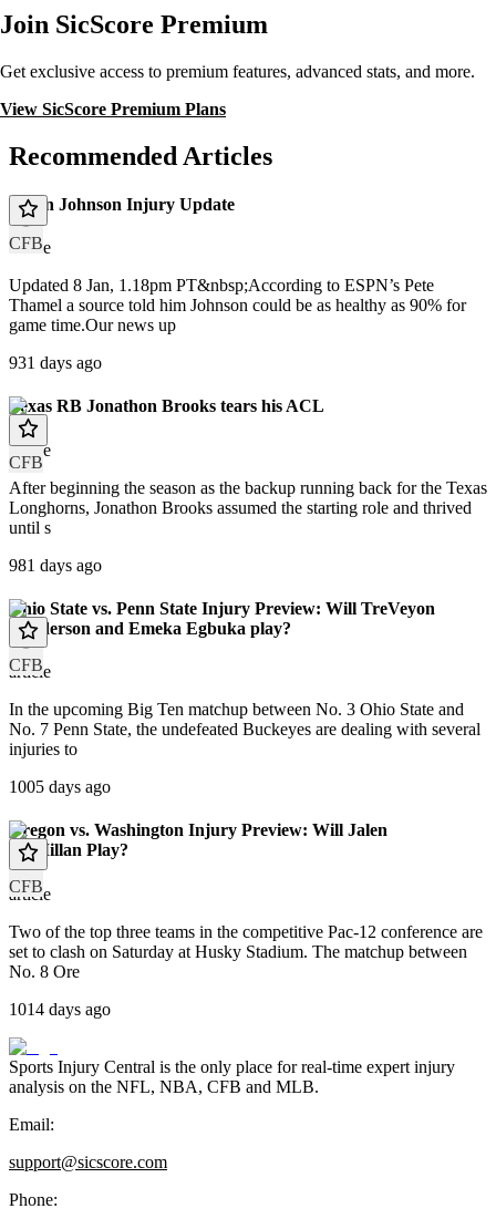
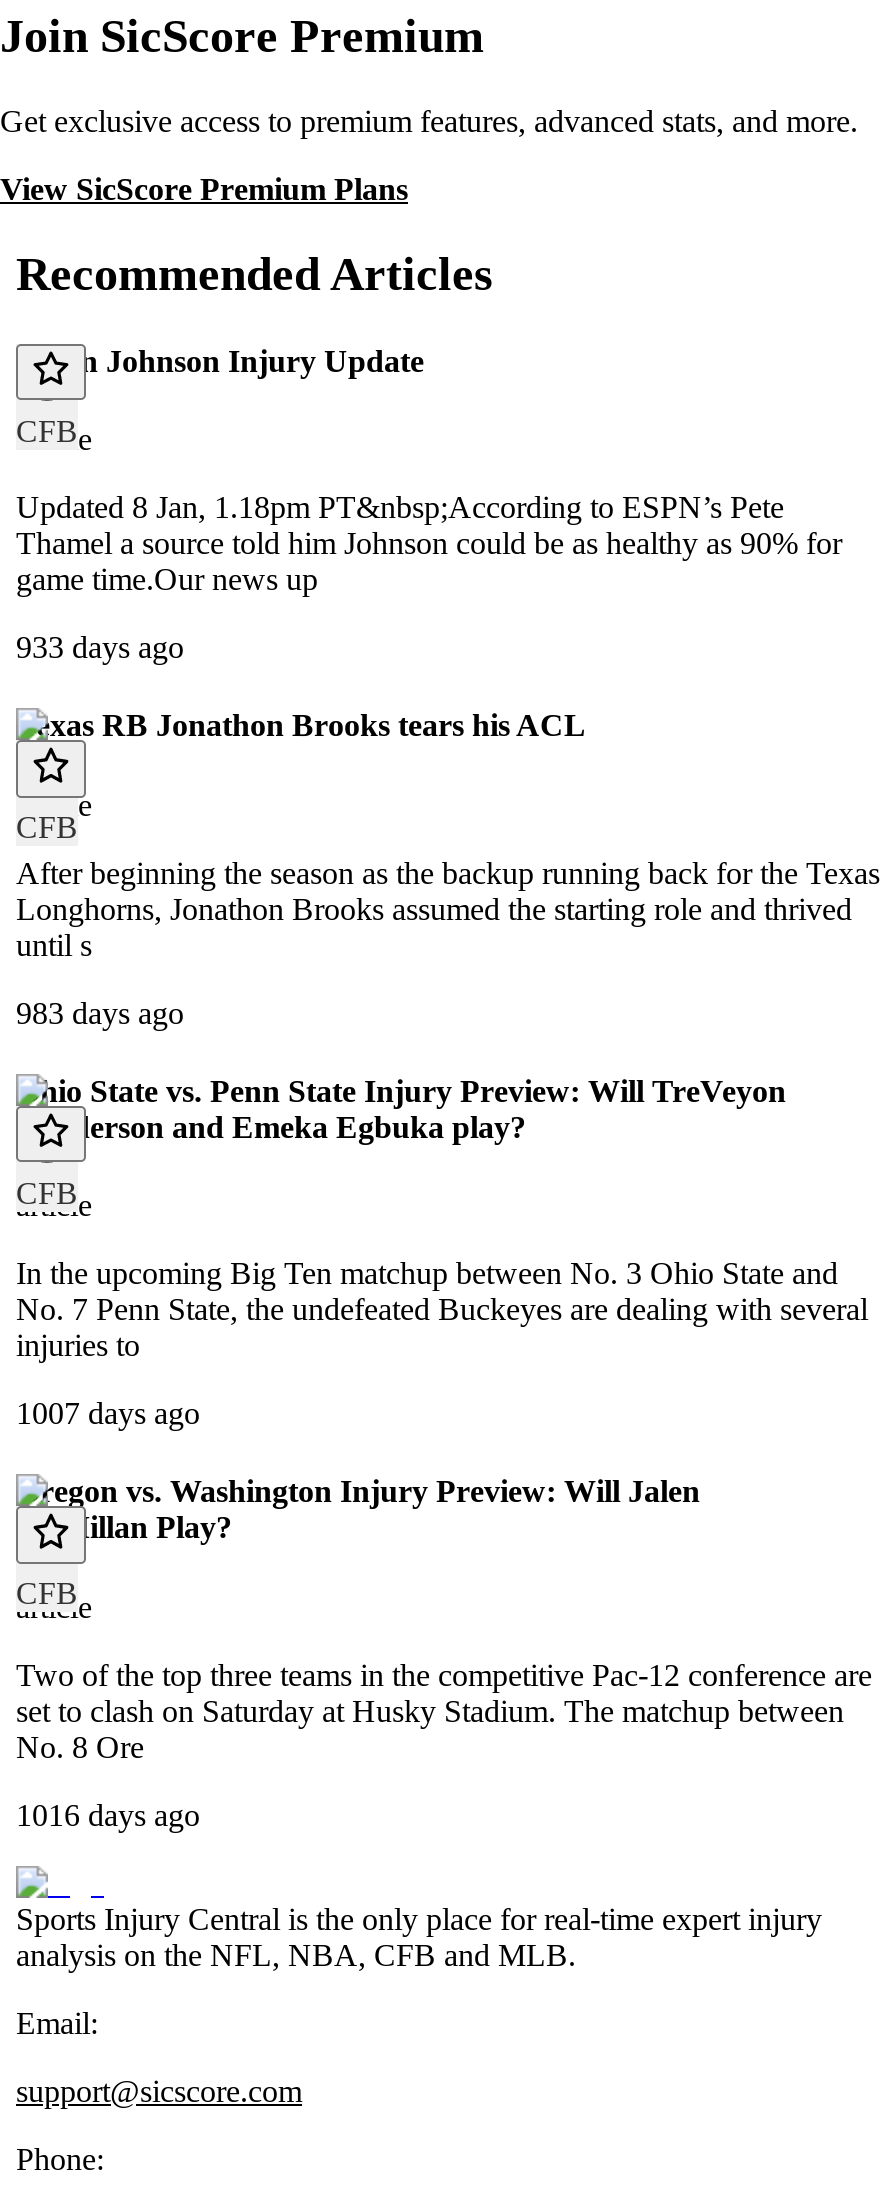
- 931 days ago
+ 933 days ago

- 981 days ago
+ 983 days ago

- 1005 days ago
+ 1007 days ago

- 1014 days ago
+ 1016 days ago
